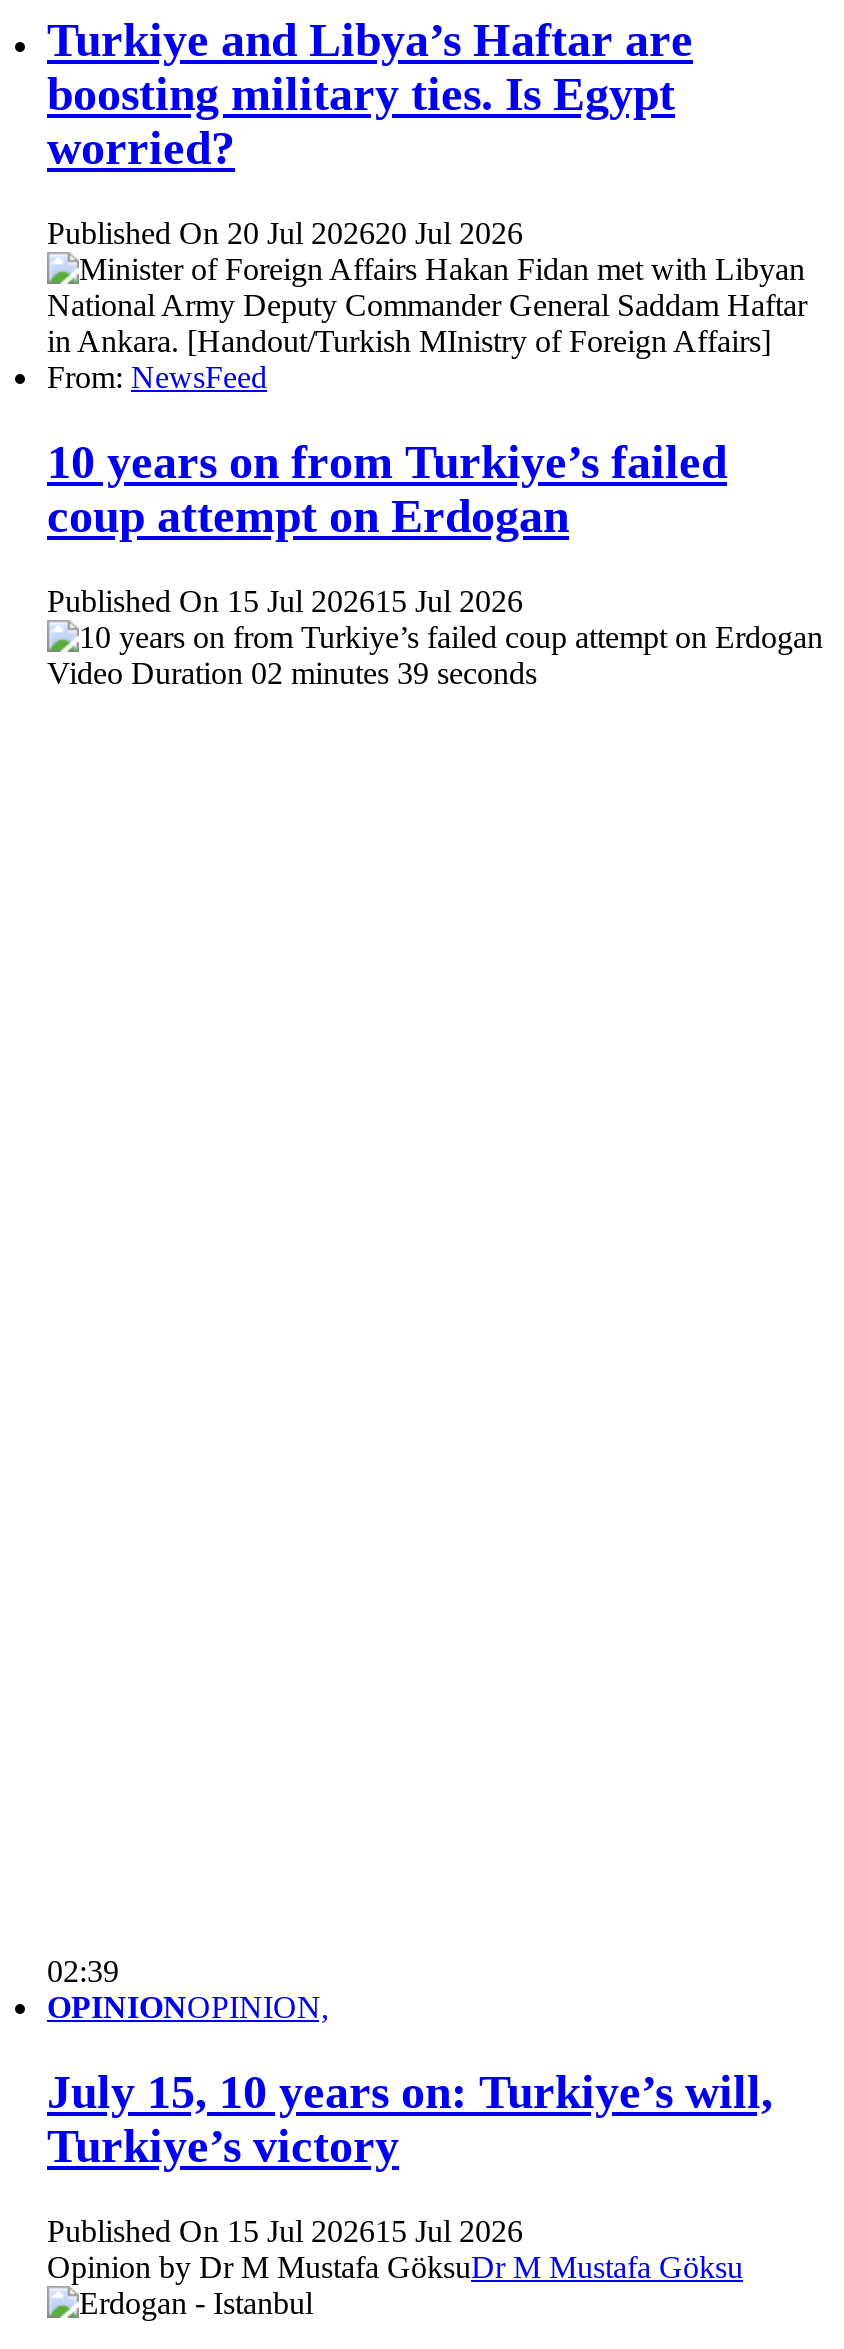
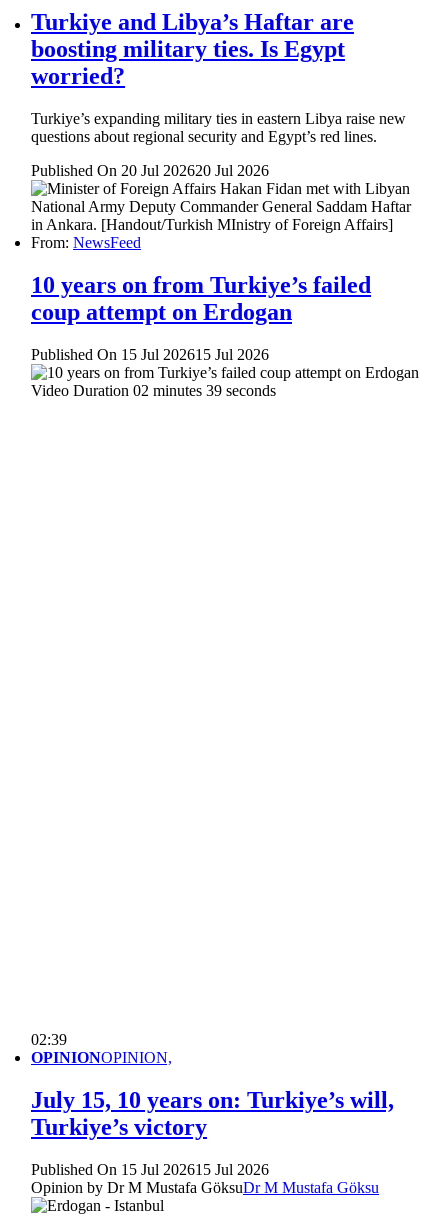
+ Turkiye’s expanding military ties in eastern Libya raise new
+ questions about regional security and Egypt’s red lines.
